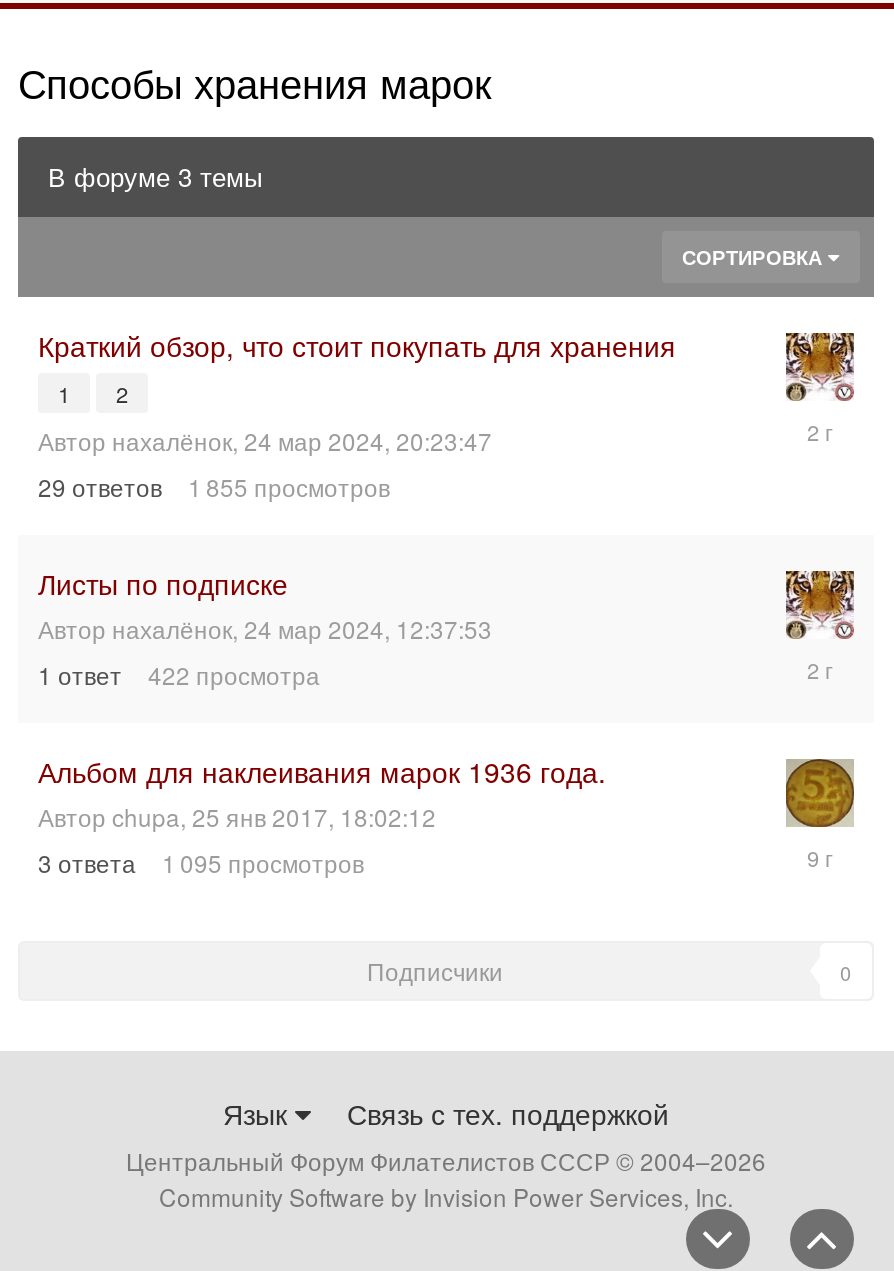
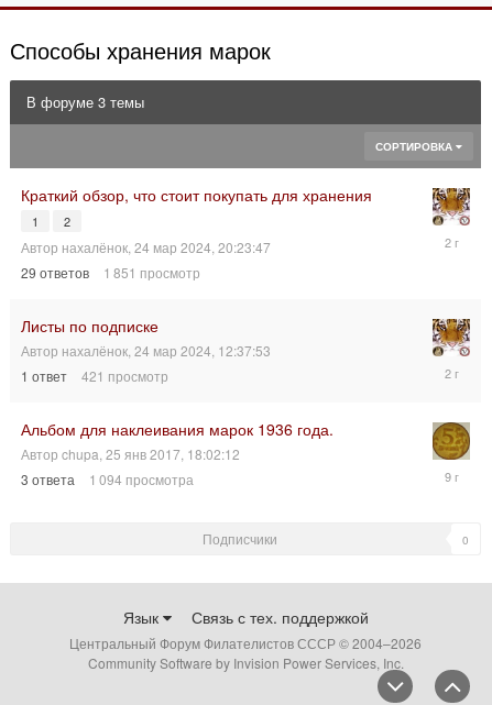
- 29 ответов 1 855 просмотров
+ 29 ответов 1 851 просмотр

- 1 ответ 422 просмотра
+ 1 ответ 421 просмотр

- 3 ответа 1 095 просмотров
+ 3 ответа 1 094 просмотра
